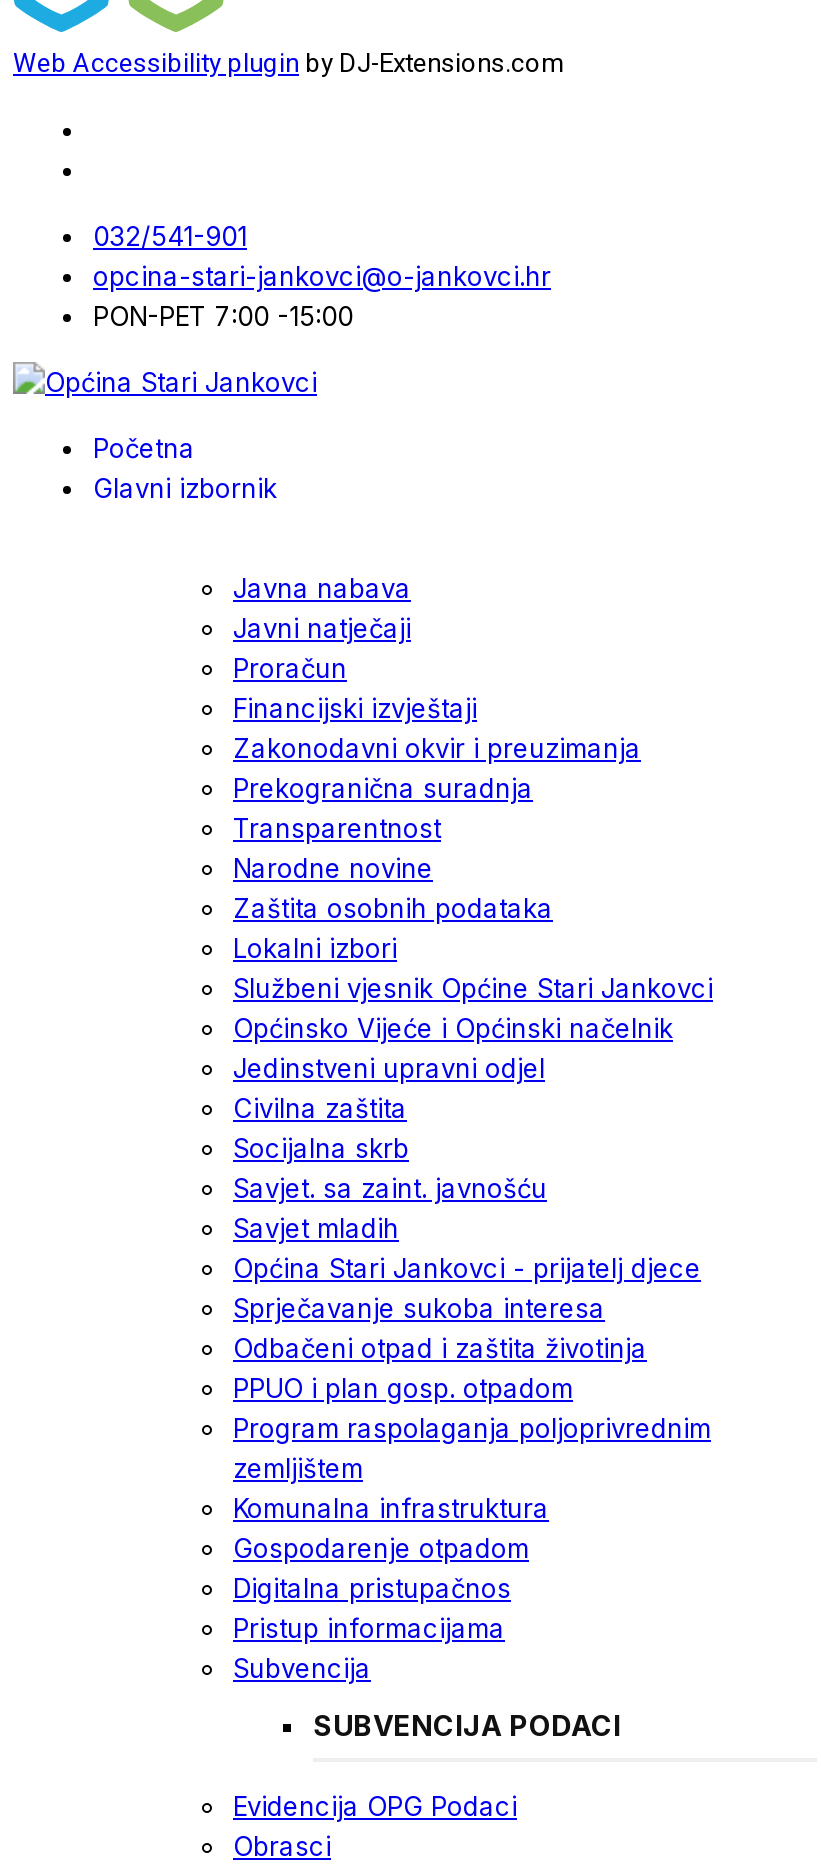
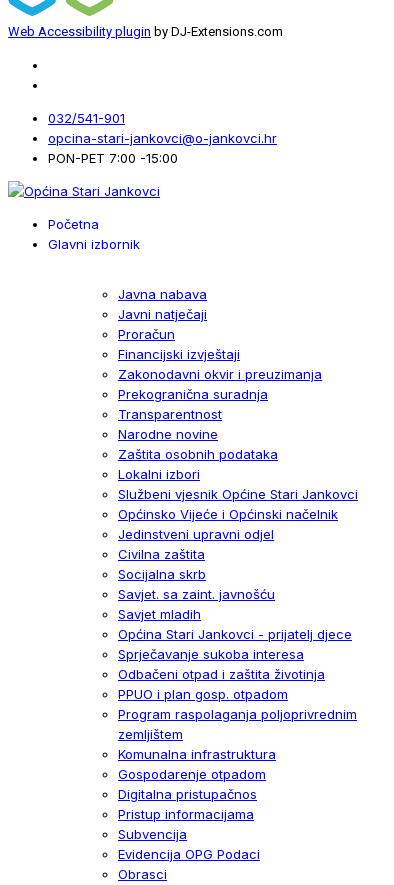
- SUBVENCIJA PODACI
